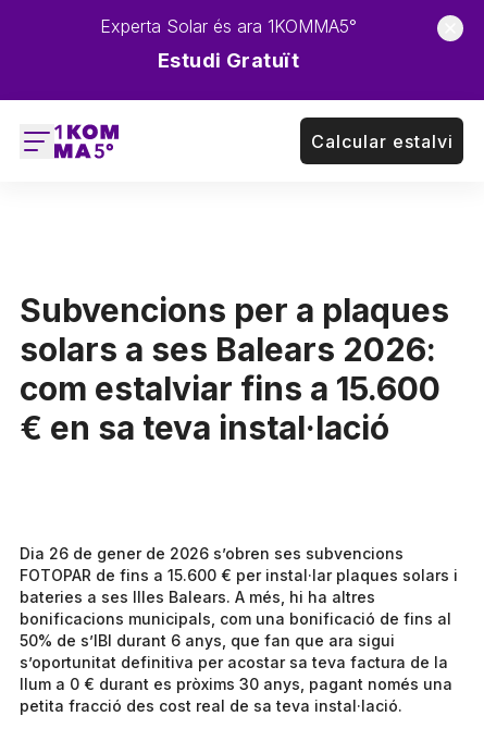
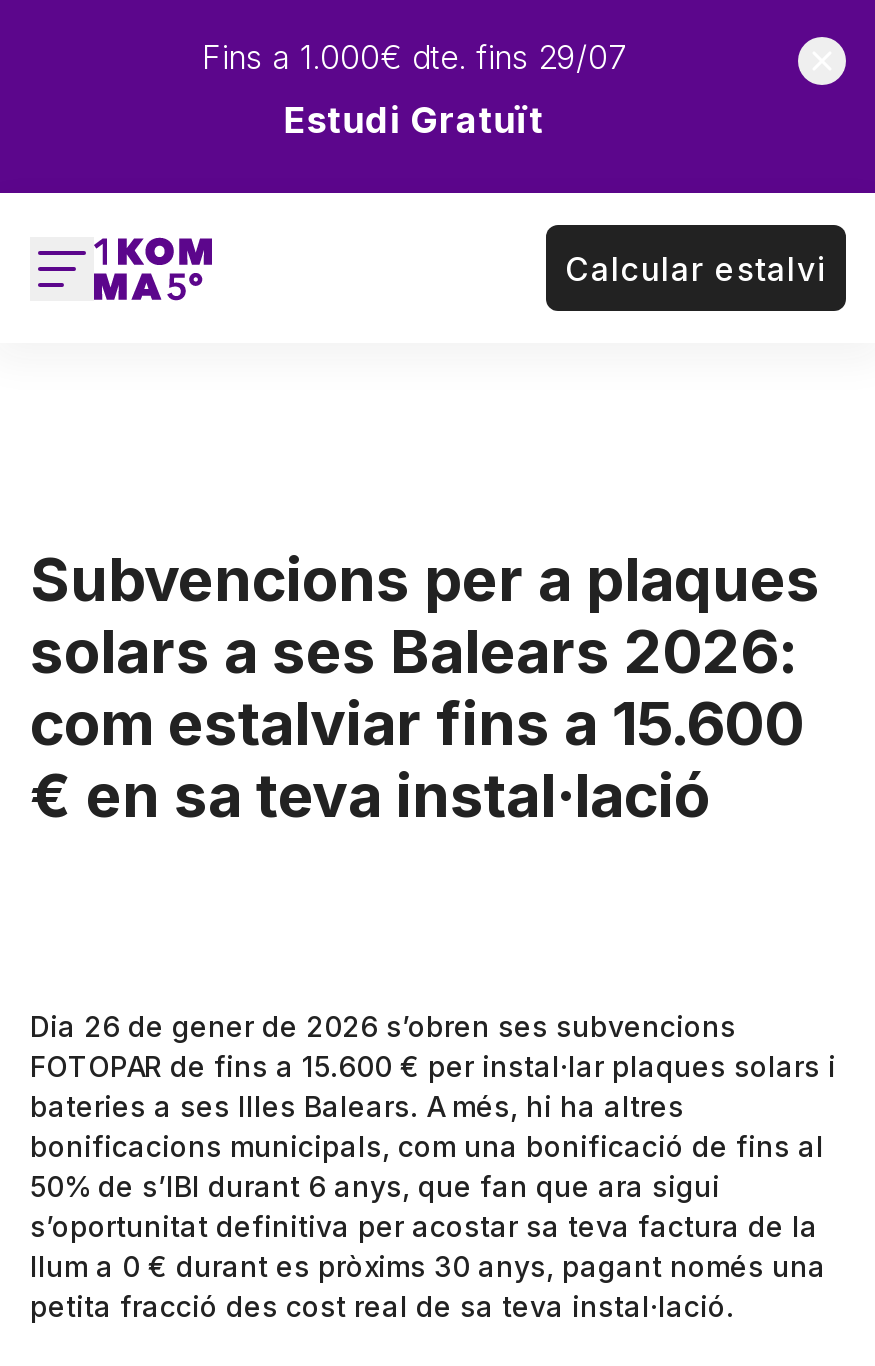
- Experta Solar és ara 1KOMMA5°
+ Fins a 1.000€ dte. fins 29/07
